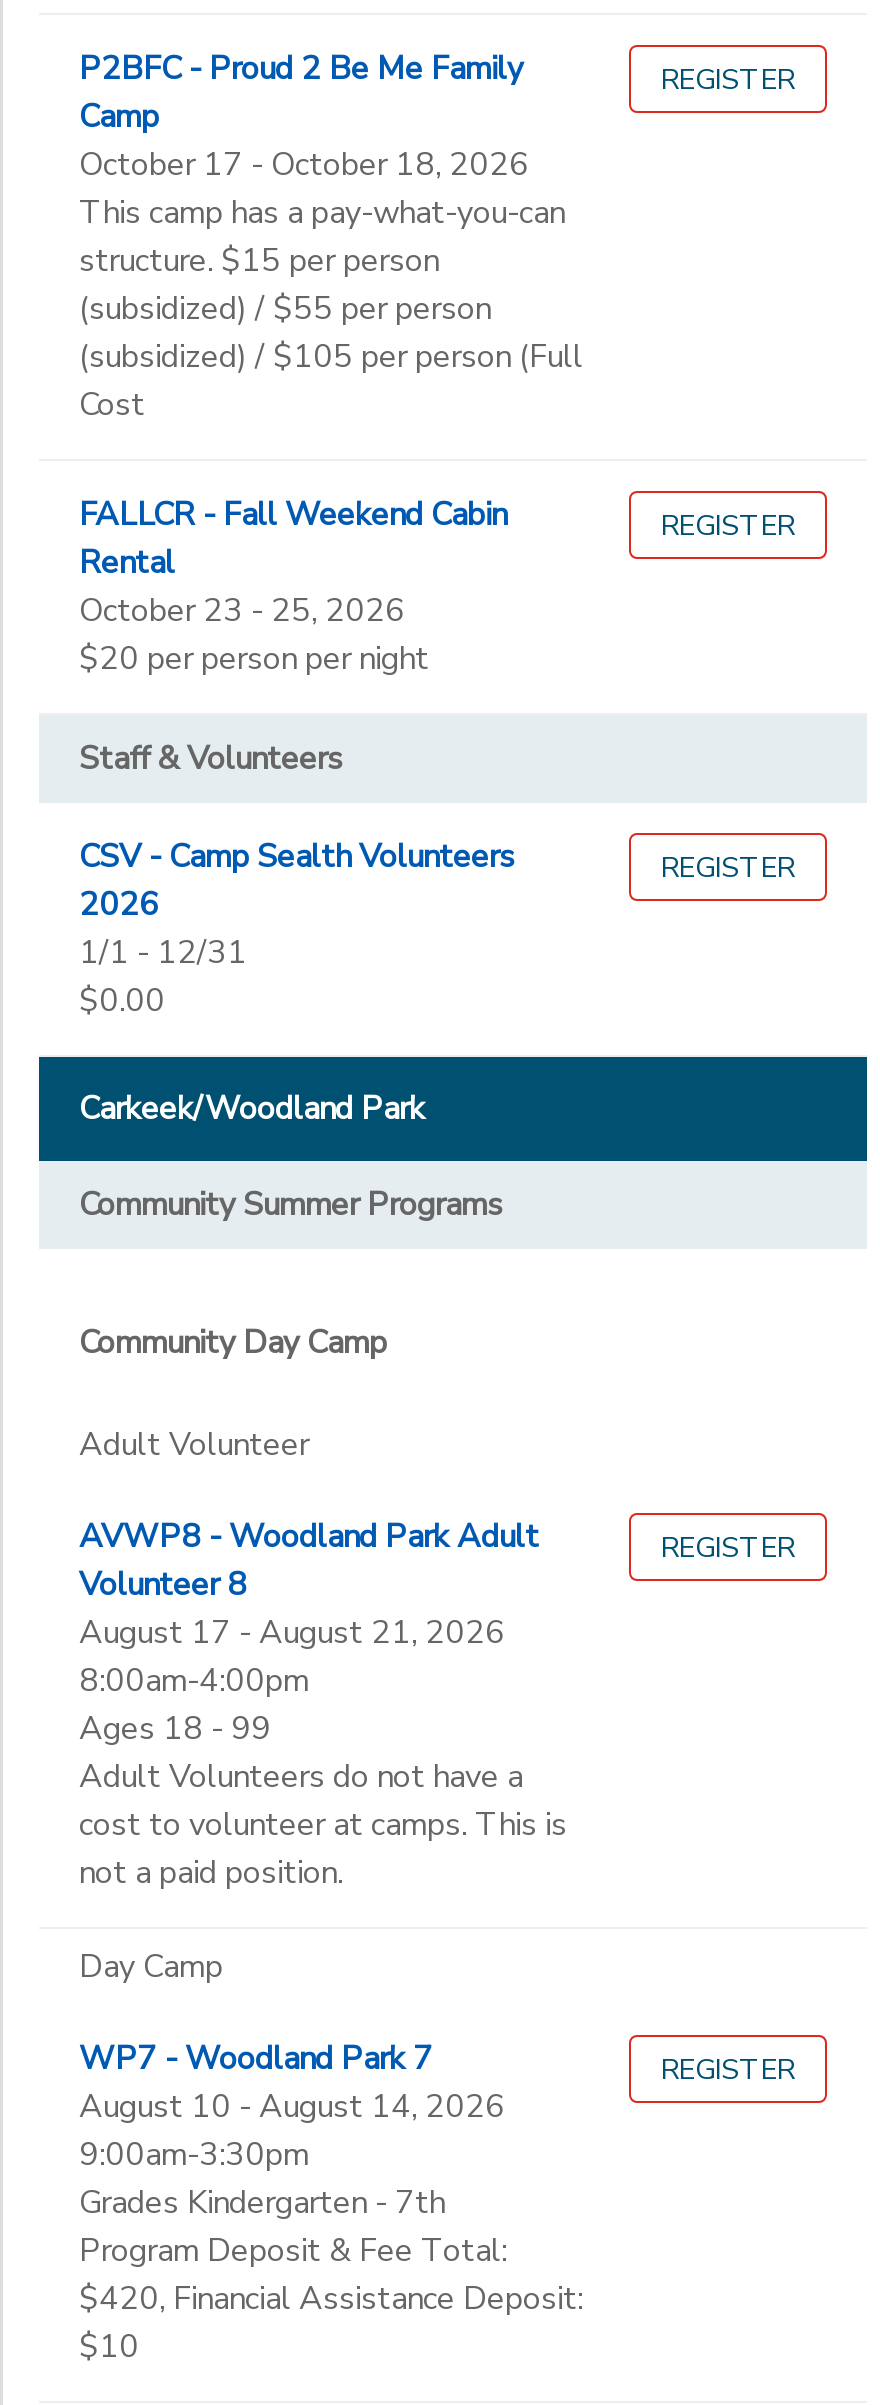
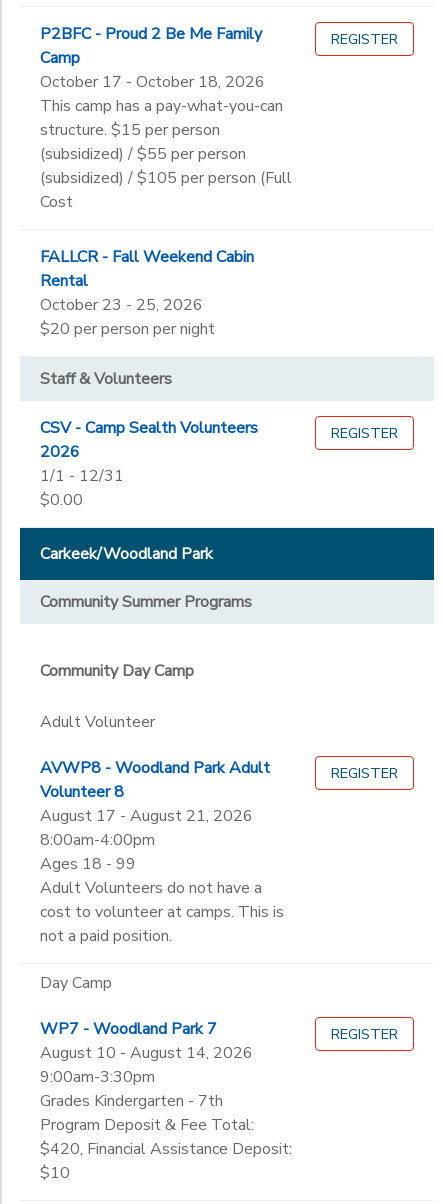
- REGISTER
